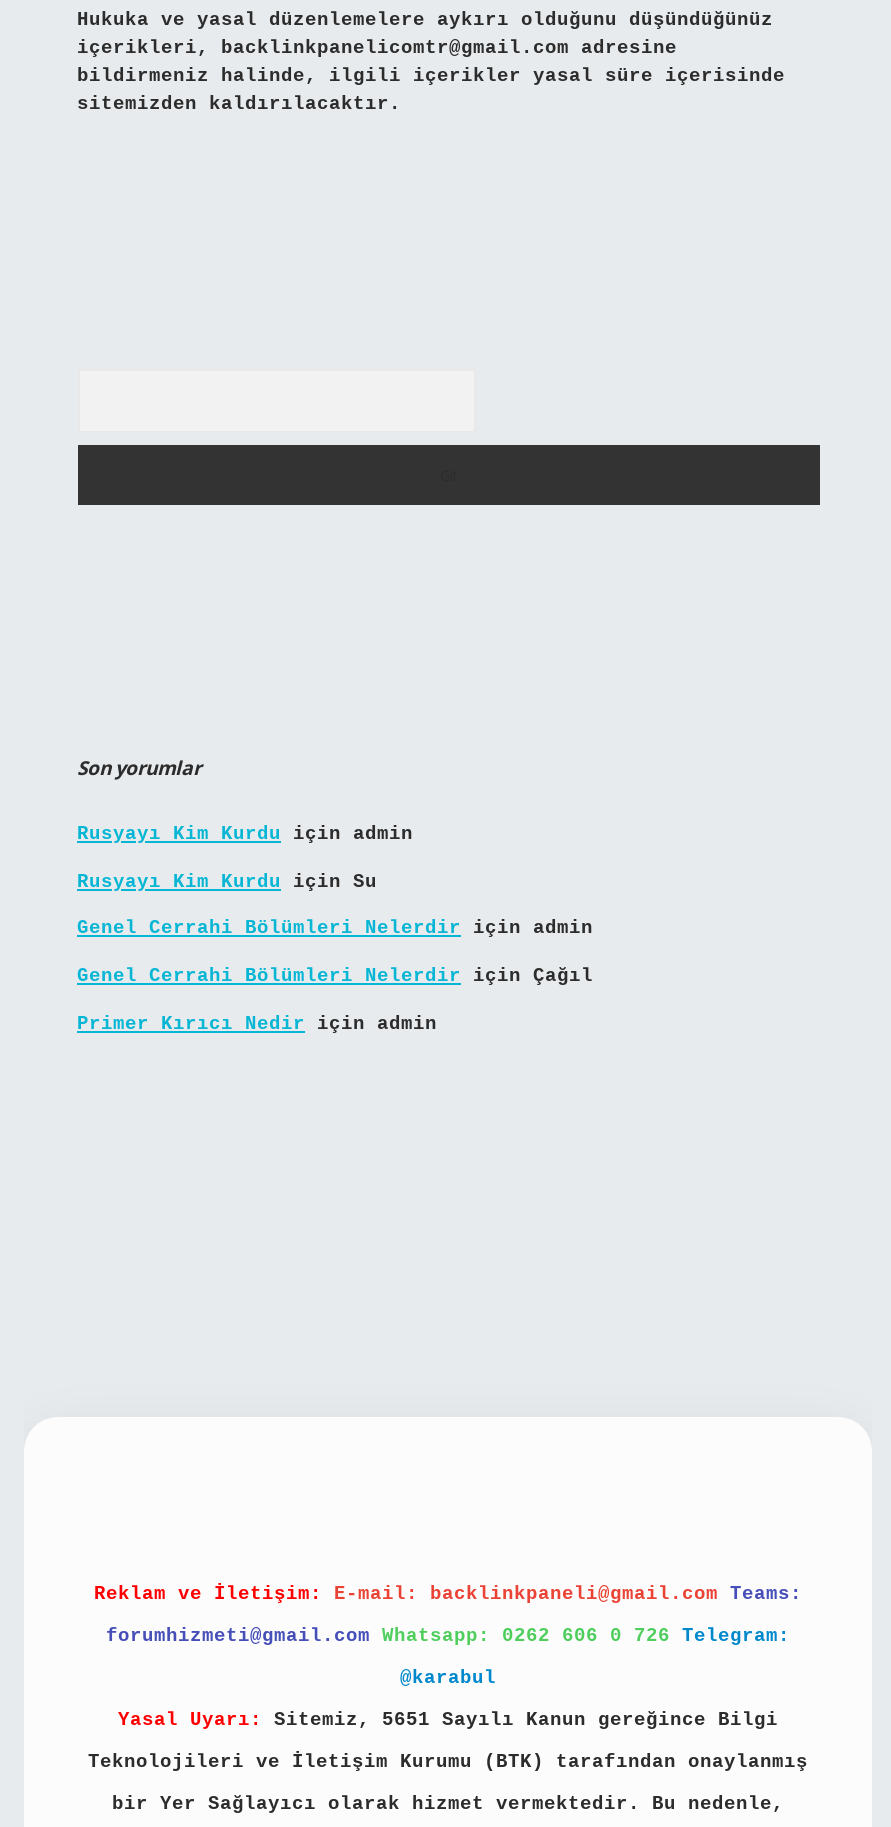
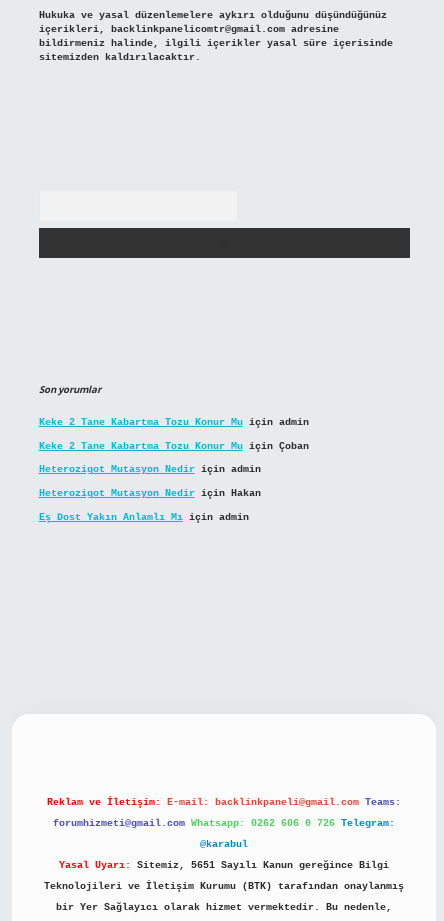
- Rusyayı Kim Kurdu için admin
+ Keke 2 Tane Kabartma Tozu Konur Mu için admin

- Rusyayı Kim Kurdu için Su
+ Keke 2 Tane Kabartma Tozu Konur Mu için Çoban

- Genel Cerrahi Bölümleri Nelerdir için admin
+ Heterozigot Mutasyon Nedir için admin

- Genel Cerrahi Bölümleri Nelerdir için Çağıl
+ Heterozigot Mutasyon Nedir için Hakan

- Primer Kırıcı Nedir için admin
+ Eş Dost Yakın Anlamlı Mı için admin
